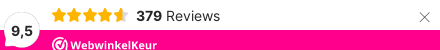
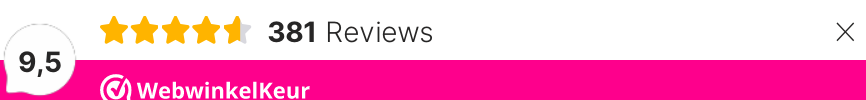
- 379 Reviews
+ 381 Reviews
